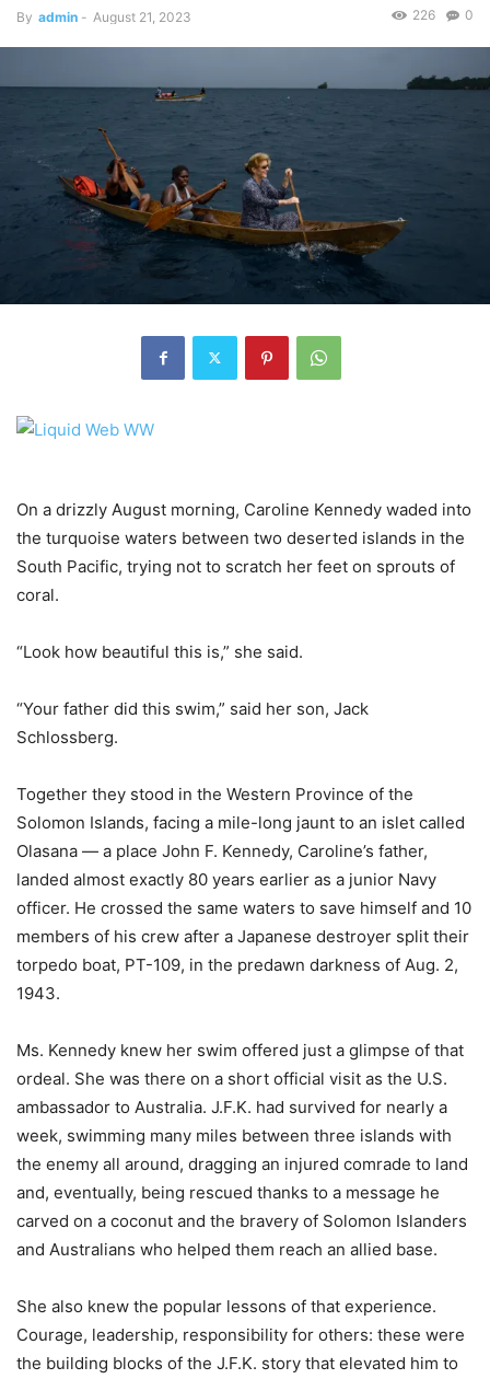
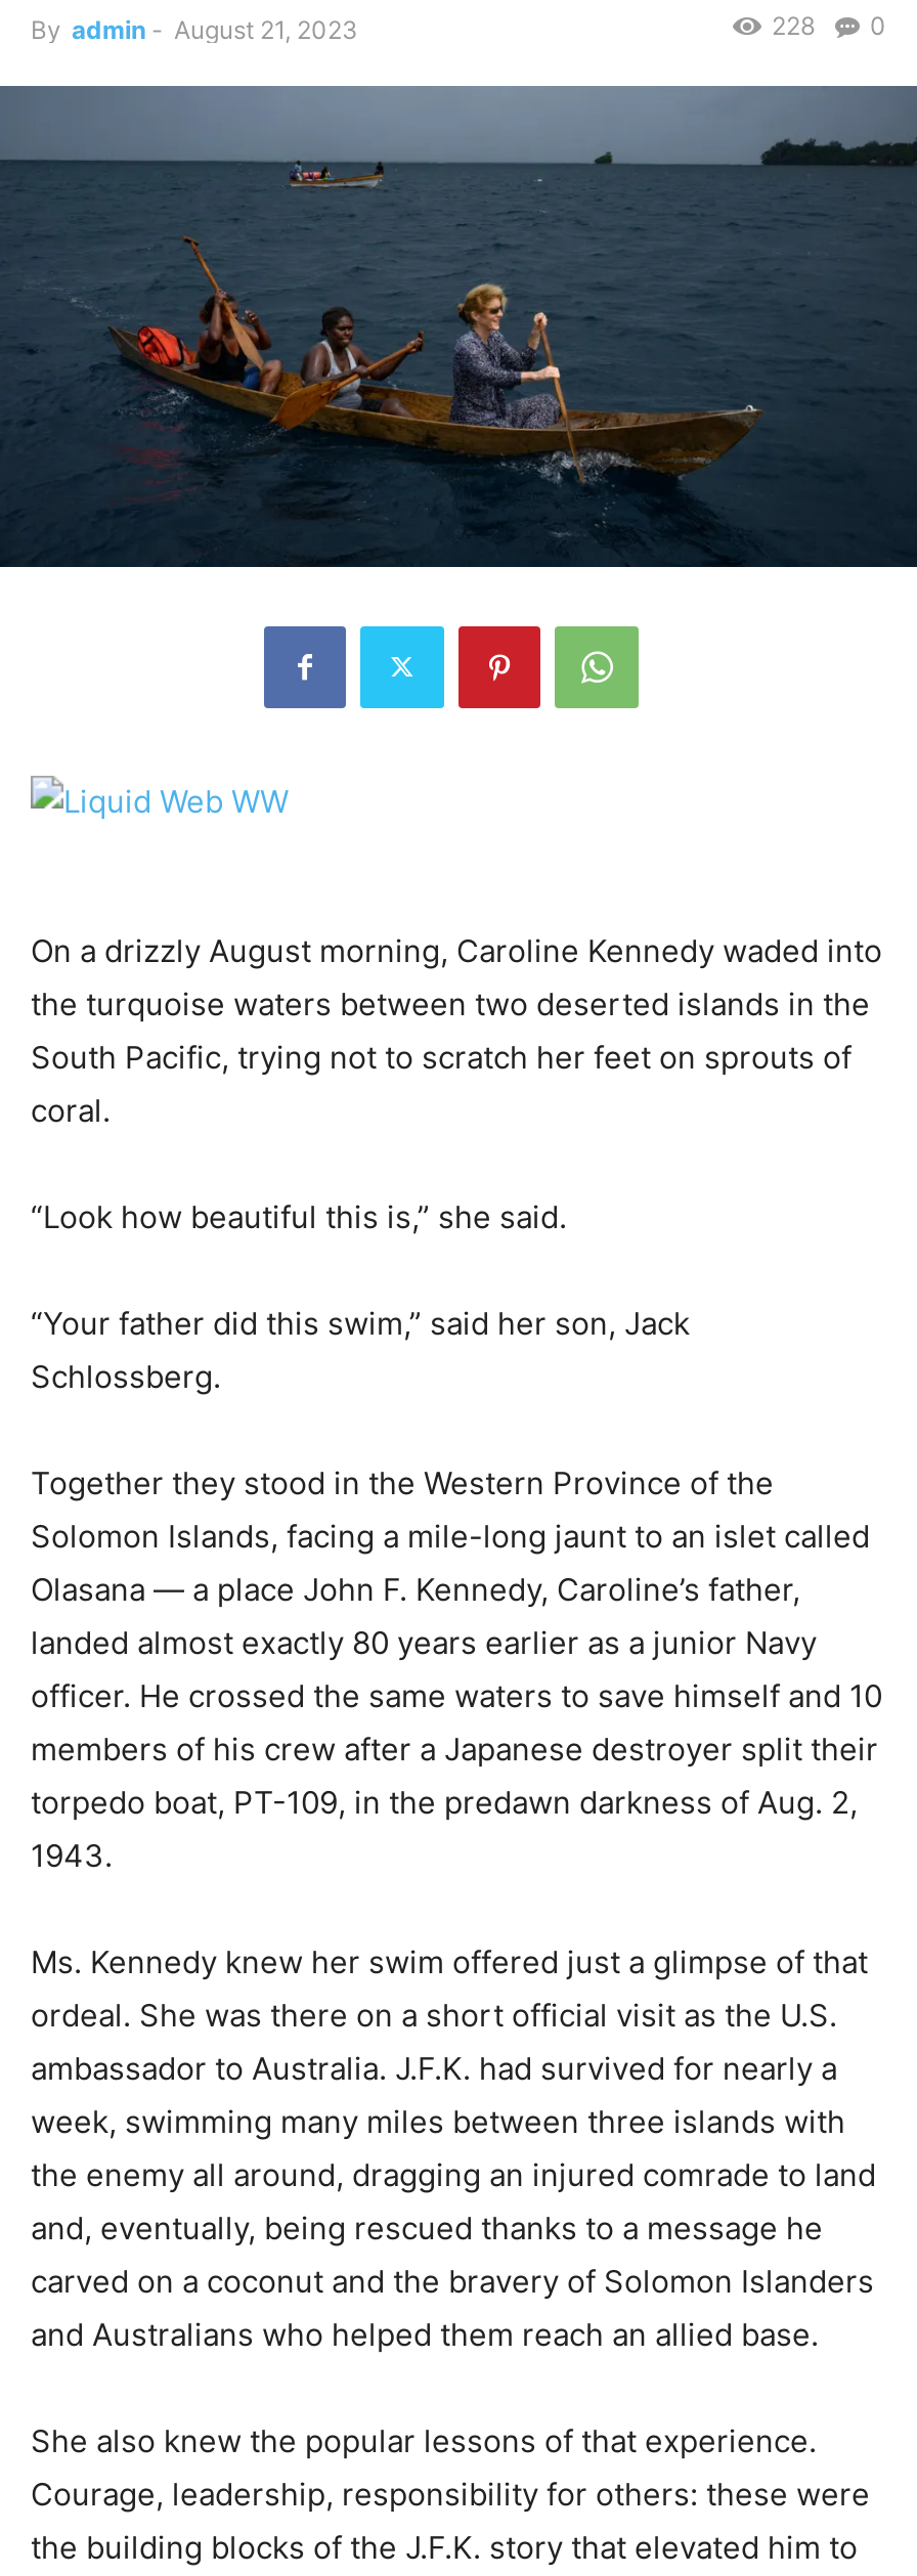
- 226 0
+ 228 0
